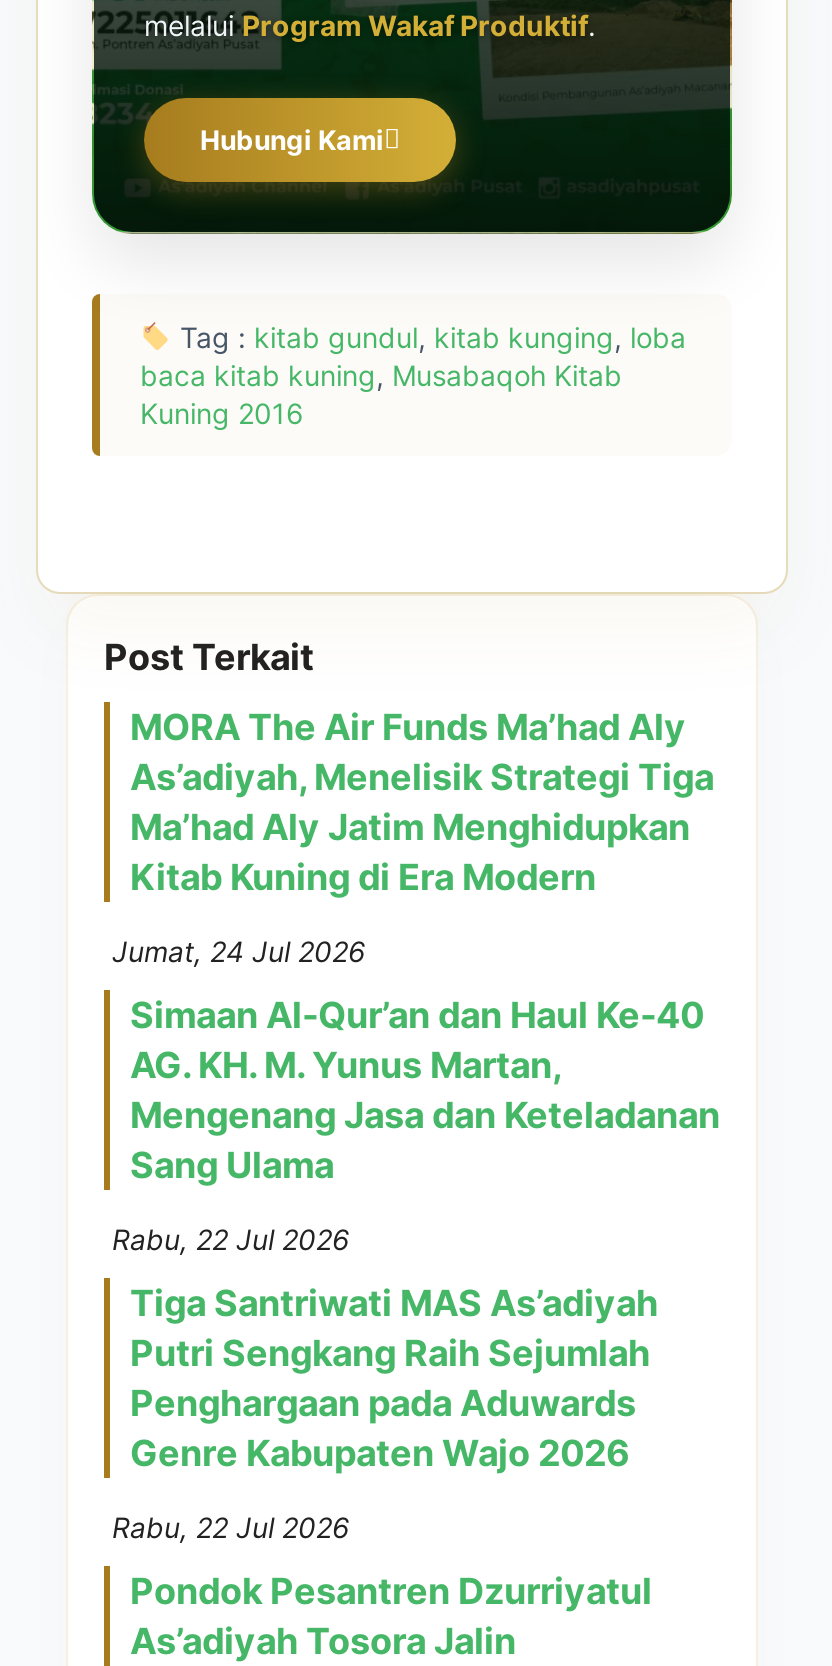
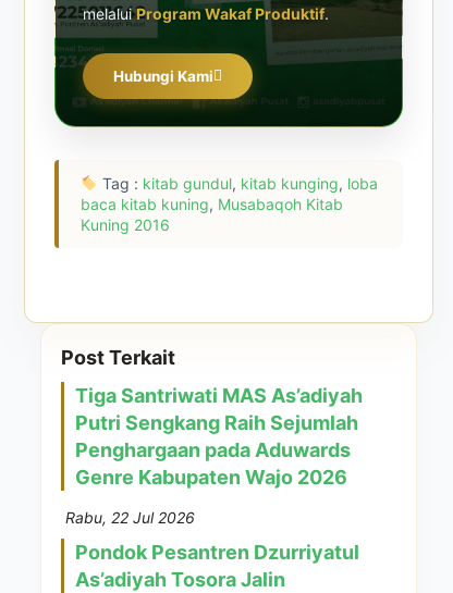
- MORA The Air Funds Ma’had Aly
- As’adiyah, Menelisik Strategi Tiga
- Ma’had Aly Jatim Menghidupkan
- Kitab Kuning di Era Modern
- Jumat, 24 Jul 2026
- Simaan Al-Qur’an dan Haul Ke-40
- AG. KH. M. Yunus Martan,
- Mengenang Jasa dan Keteladanan
- Sang Ulama
- Rabu, 22 Jul 2026
